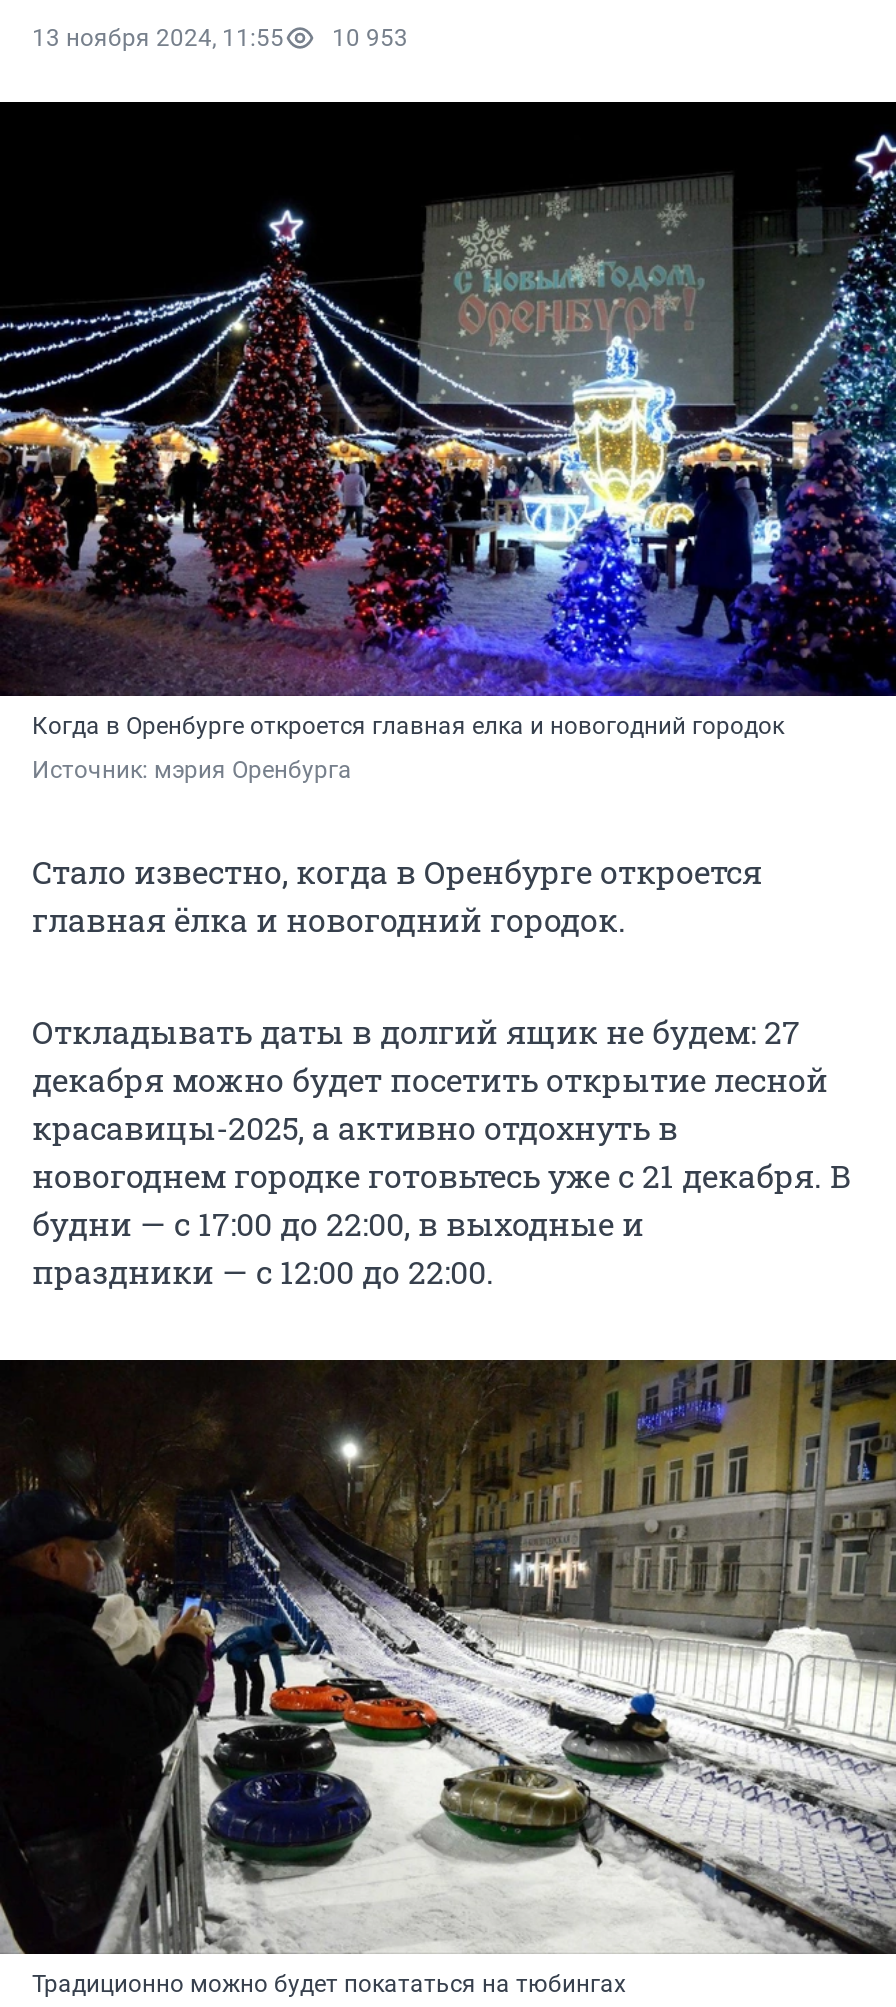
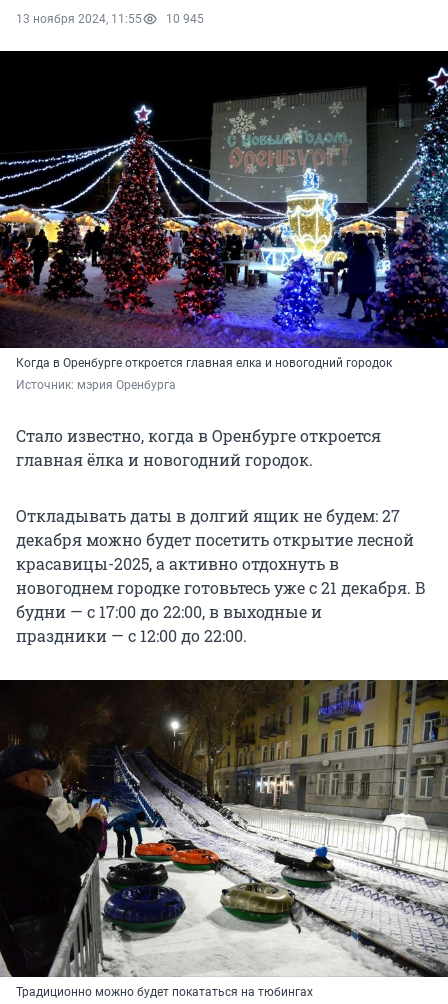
- 13 ноября 2024, 11:55 10 953
+ 13 ноября 2024, 11:55 10 945
